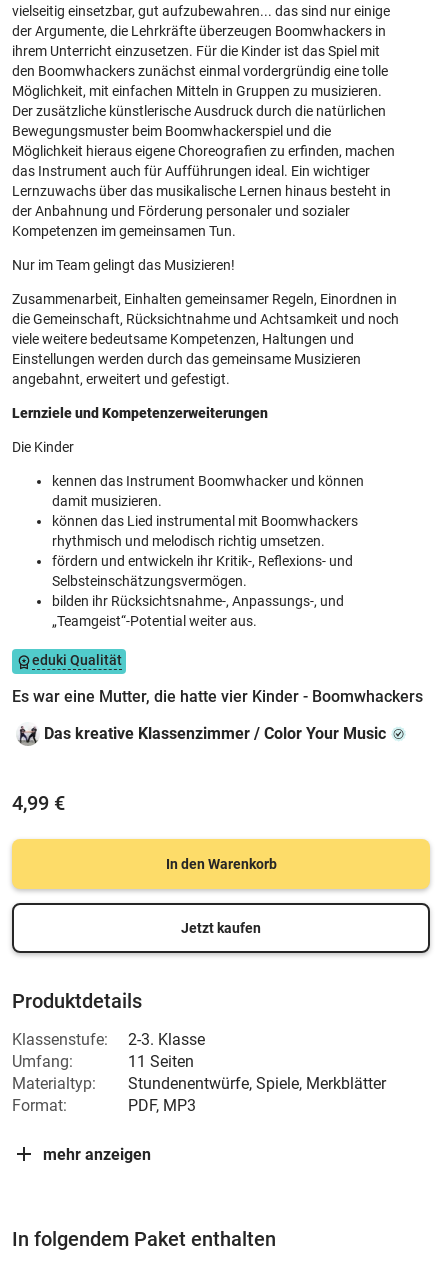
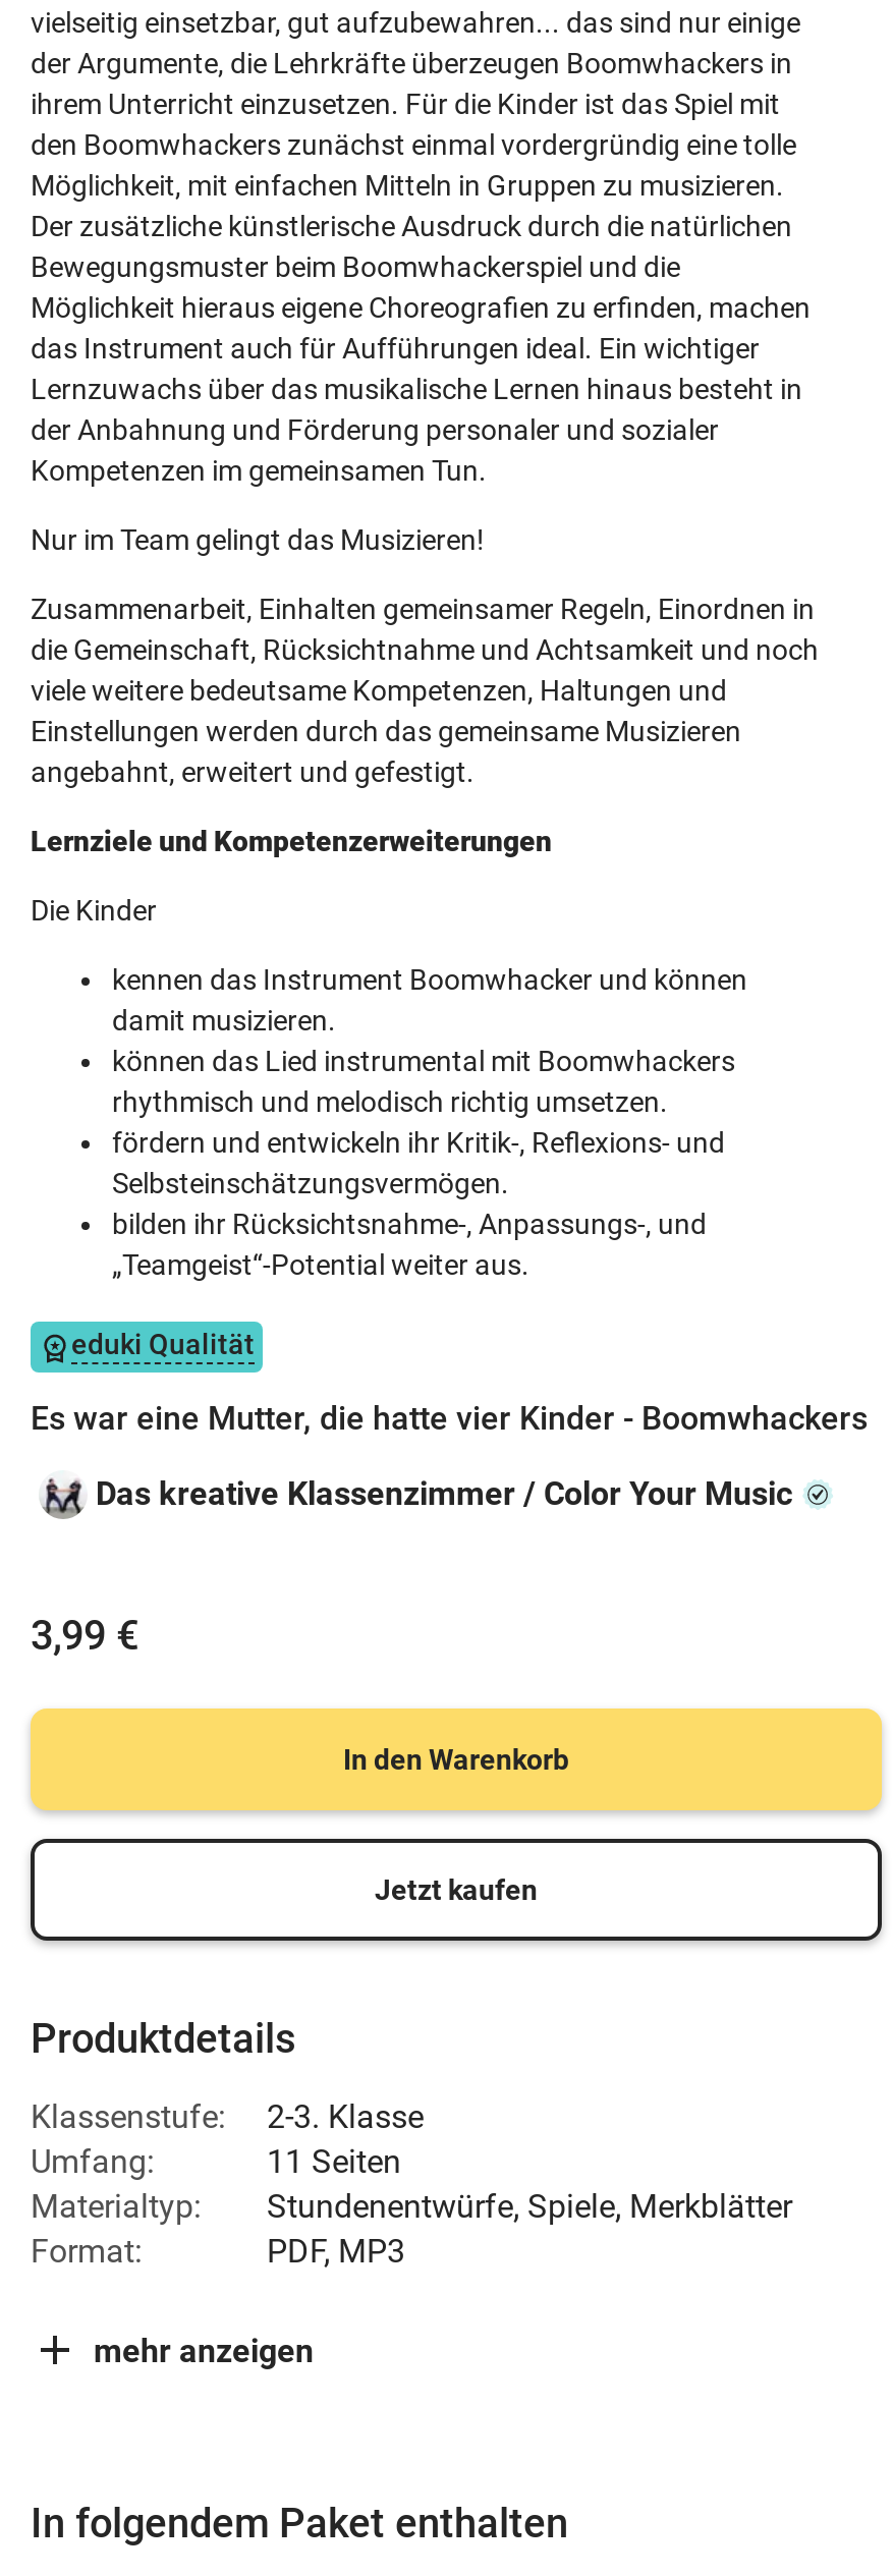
- 4,99 €
+ 3,99 €
